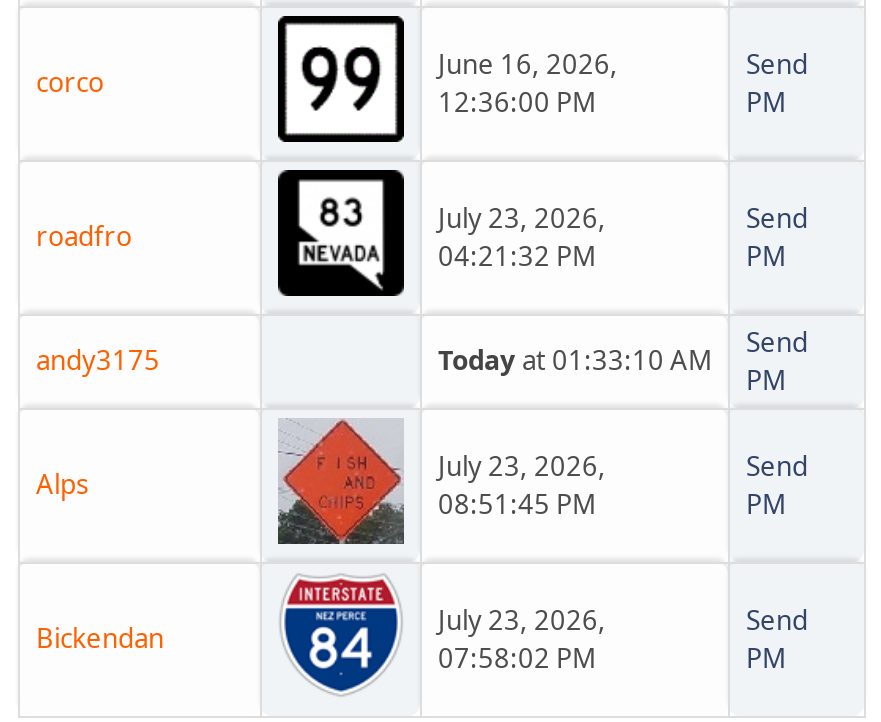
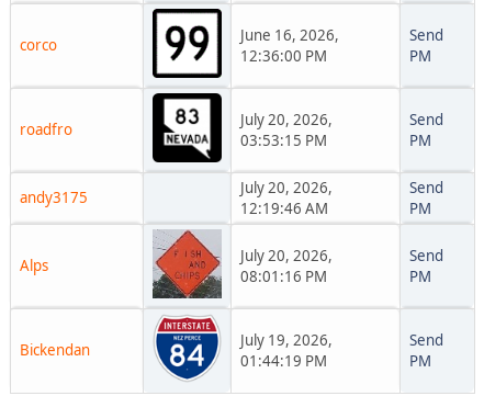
- July 23, 2026,
+ July 20, 2026,

- 04:21:32 PM
+ 03:53:15 PM

- Today at 01:33:10 AM
+ July 20, 2026,
+ 12:19:46 AM

- July 23, 2026,
+ July 20, 2026,

- 08:51:45 PM
+ 08:01:16 PM

- July 23, 2026,
+ July 19, 2026,

- 07:58:02 PM
+ 01:44:19 PM
